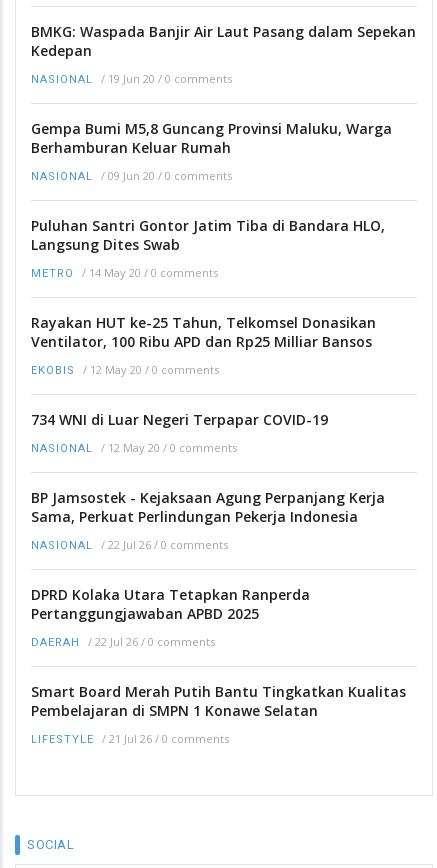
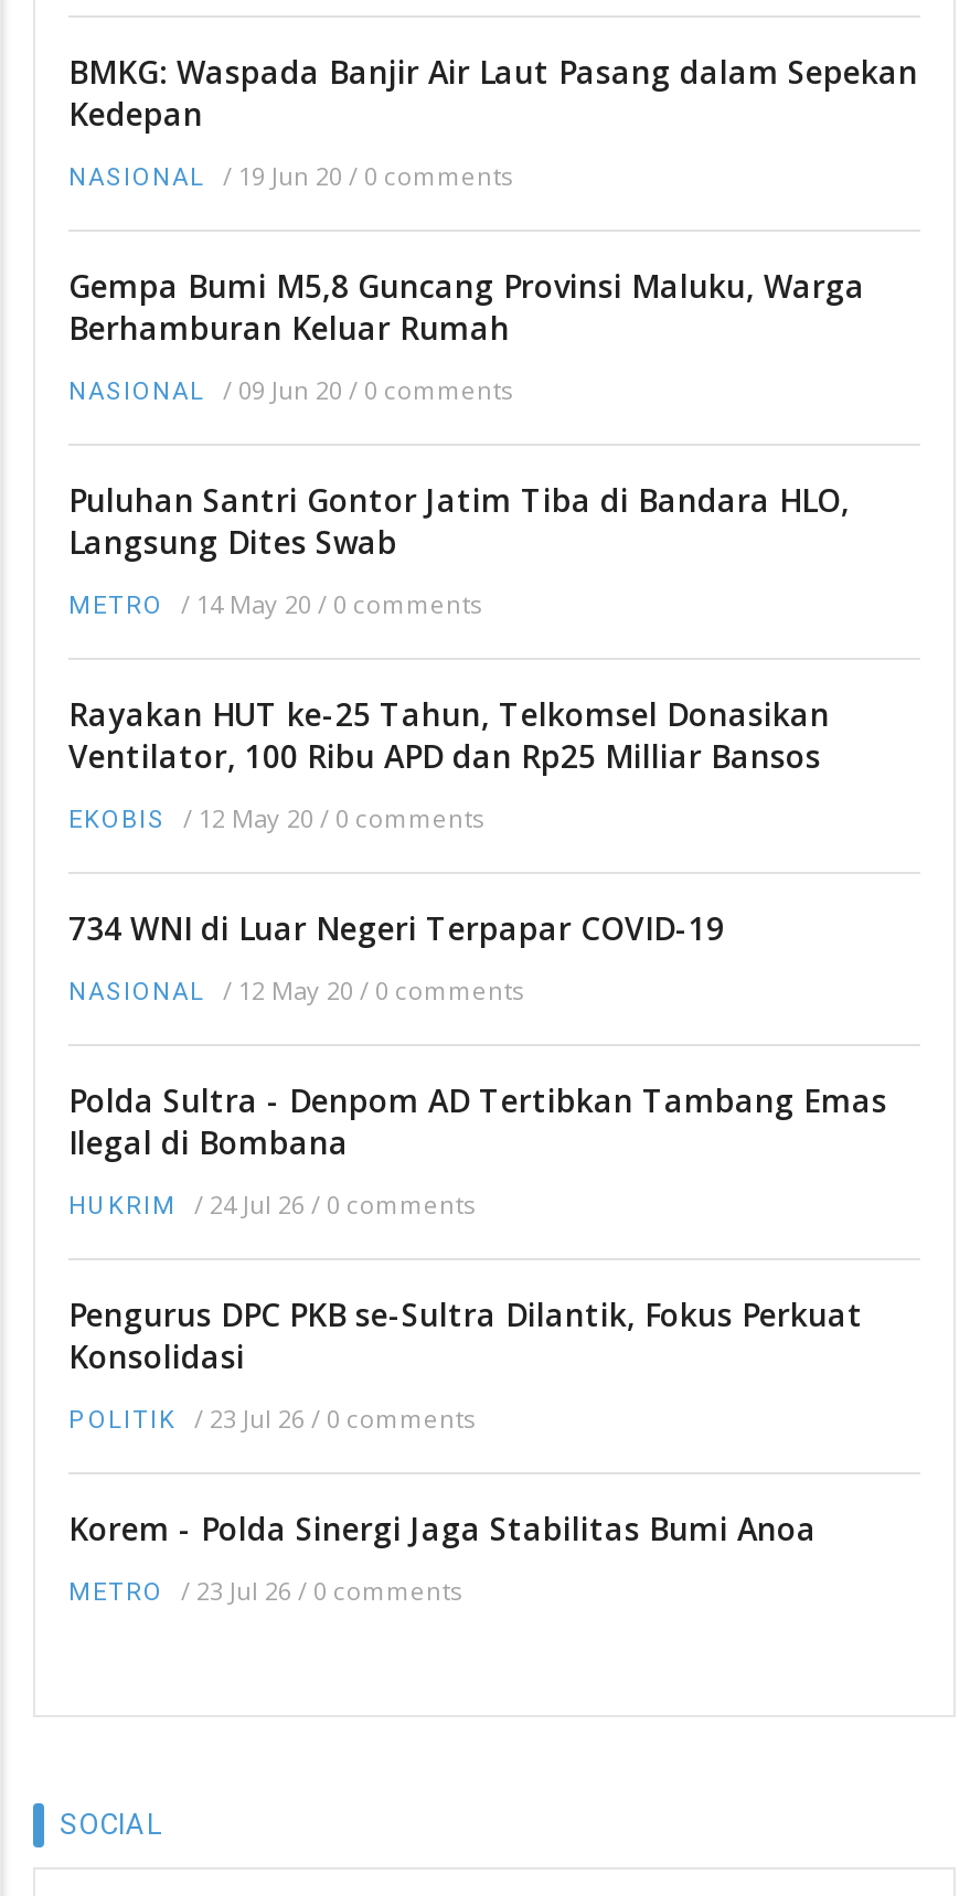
- BP Jamsostek - Kejaksaan Agung Perpanjang Kerja
- Sama, Perkuat Perlindungan Pekerja Indonesia
+ Polda Sultra - Denpom AD Tertibkan Tambang Emas
+ Ilegal di Bombana

- NASIONAL / 22 Jul 26 / 0 comments
+ HUKRIM / 24 Jul 26 / 0 comments

- DPRD Kolaka Utara Tetapkan Ranperda
- Pertanggungjawaban APBD 2025
+ Pengurus DPC PKB se-Sultra Dilantik, Fokus Perkuat
+ Konsolidasi

- DAERAH / 22 Jul 26 / 0 comments
+ POLITIK / 23 Jul 26 / 0 comments

- Smart Board Merah Putih Bantu Tingkatkan Kualitas
- Pembelajaran di SMPN 1 Konawe Selatan
+ Korem - Polda Sinergi Jaga Stabilitas Bumi Anoa

- LIFESTYLE / 21 Jul 26 / 0 comments
+ METRO / 23 Jul 26 / 0 comments
